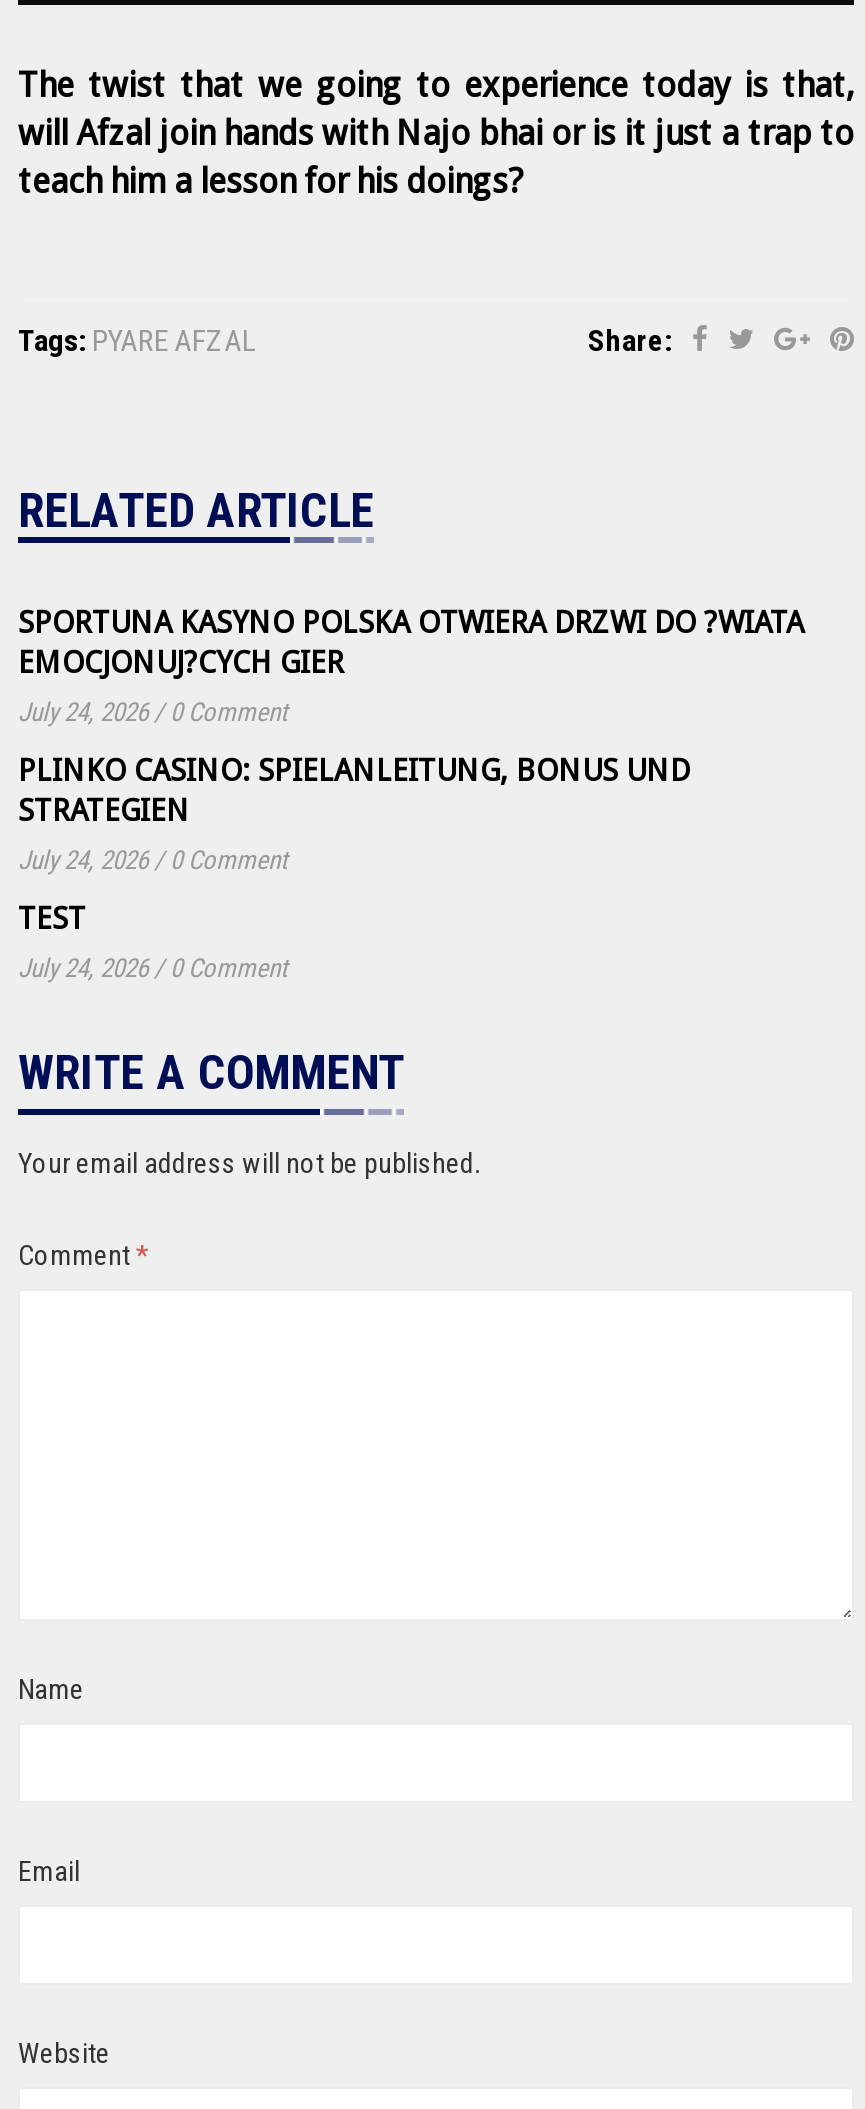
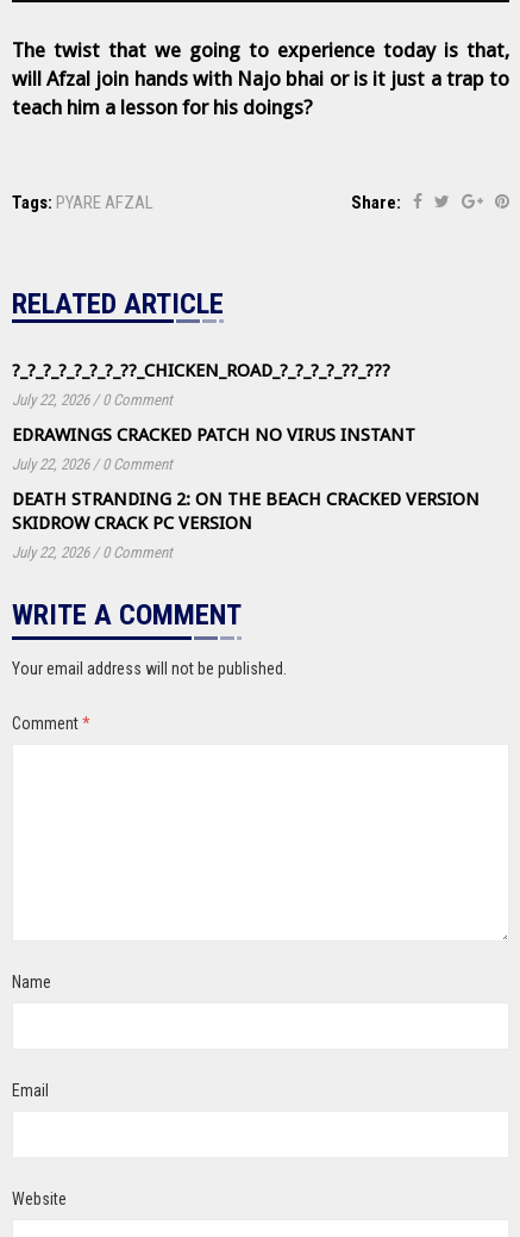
- SPORTUNA KASYNO POLSKA OTWIERA DRZWI DO ?WIATA
- EMOCJONUJ?CYCH GIER
- July 24, 2026 / 0 Comment
+ ?_?_?_?_?_?_?_??_CHICKEN_ROAD_?_?_?_?_??_???
+ July 22, 2026 / 0 Comment

- PLINKO CASINO: SPIELANLEITUNG, BONUS UND
- STRATEGIEN
- July 24, 2026 / 0 Comment
+ EDRAWINGS CRACKED PATCH NO VIRUS INSTANT
+ July 22, 2026 / 0 Comment

- TEST
- July 24, 2026 / 0 Comment
+ DEATH STRANDING 2: ON THE BEACH CRACKED VERSION
+ SKIDROW CRACK PC VERSION
+ July 22, 2026 / 0 Comment
